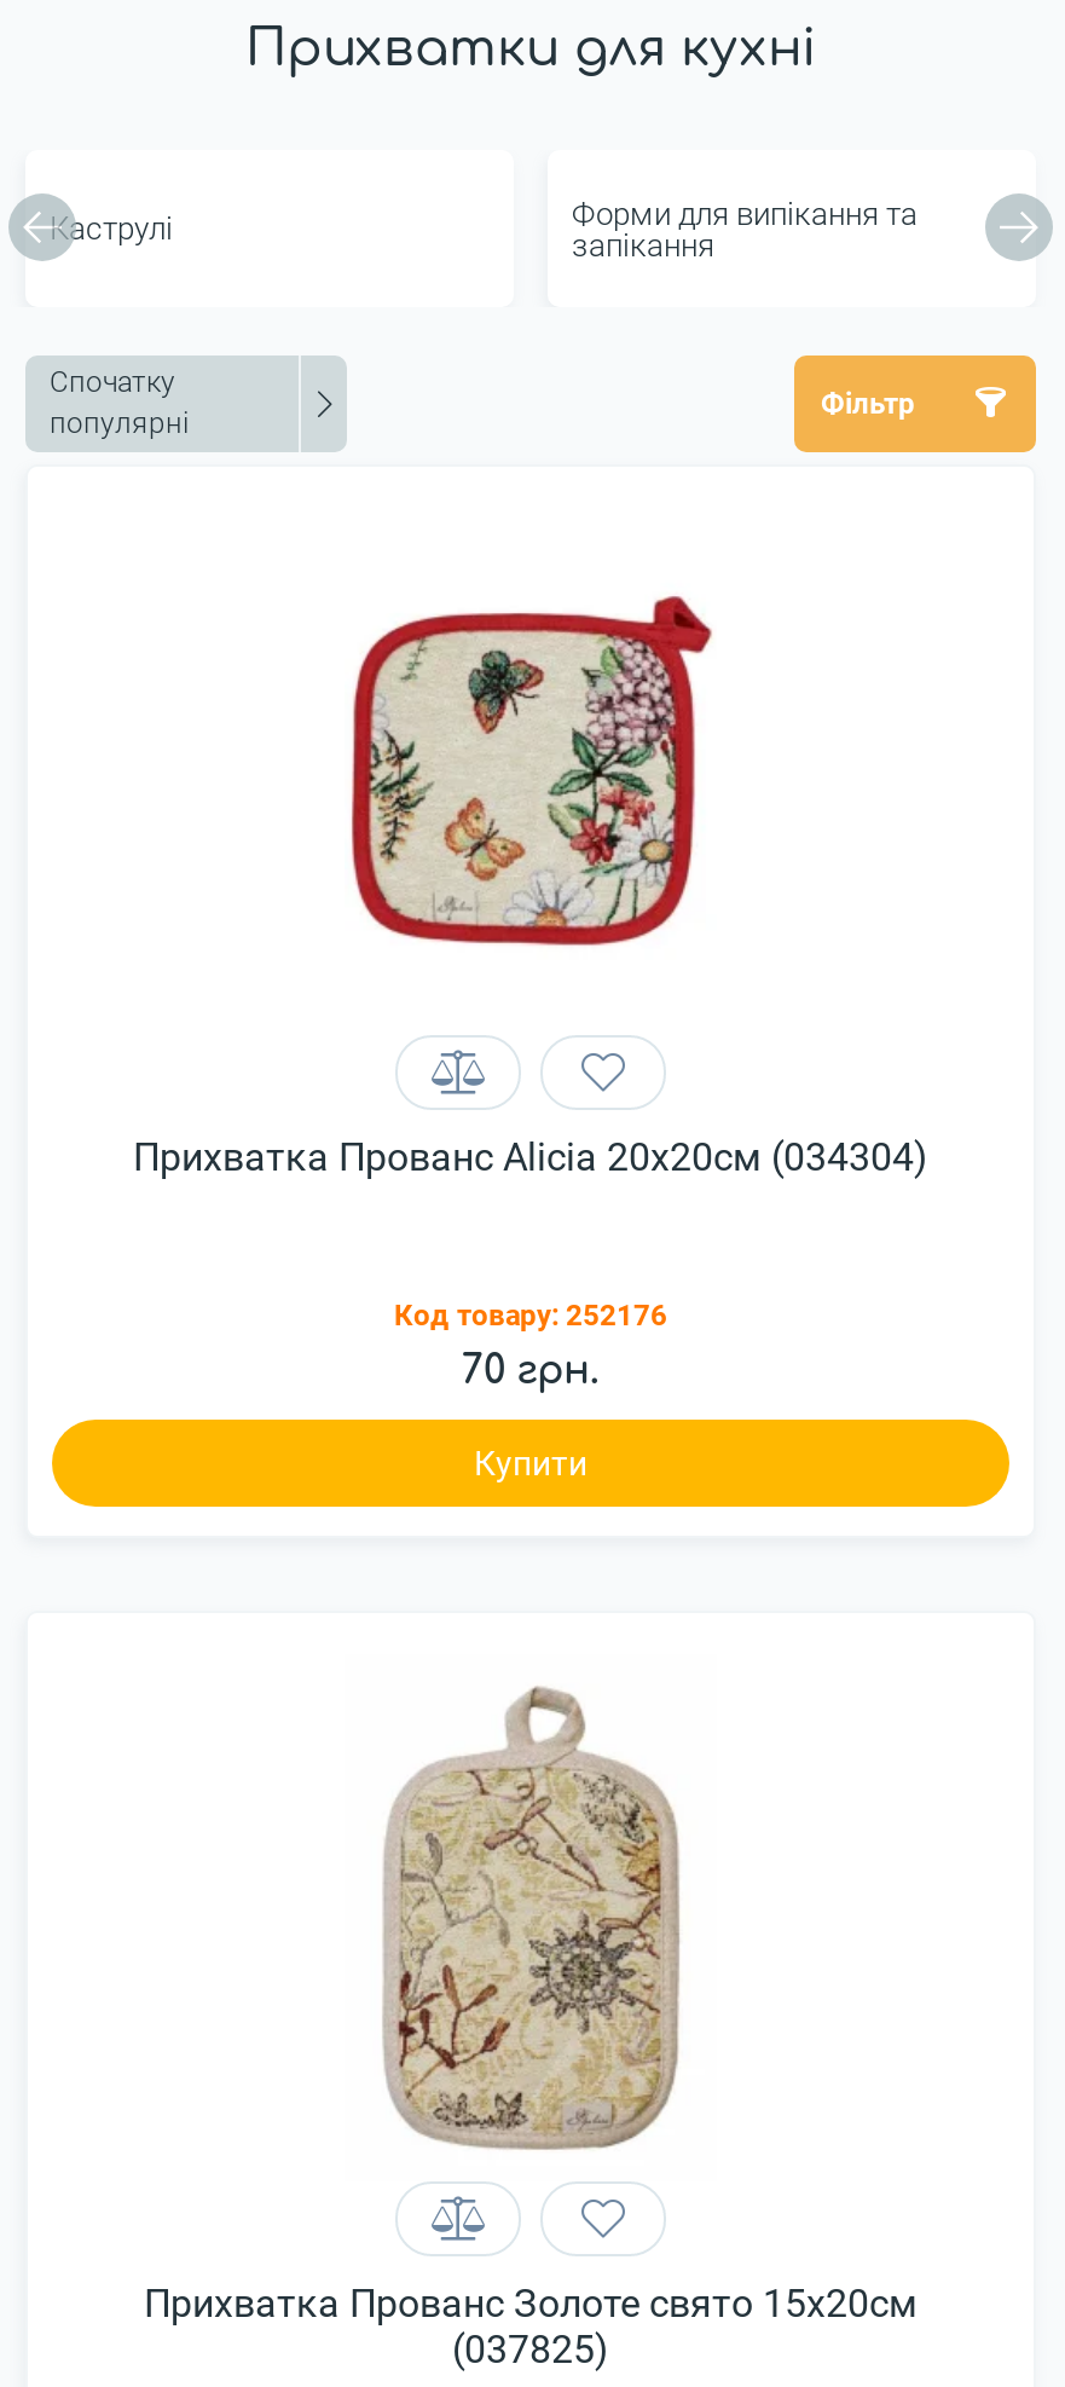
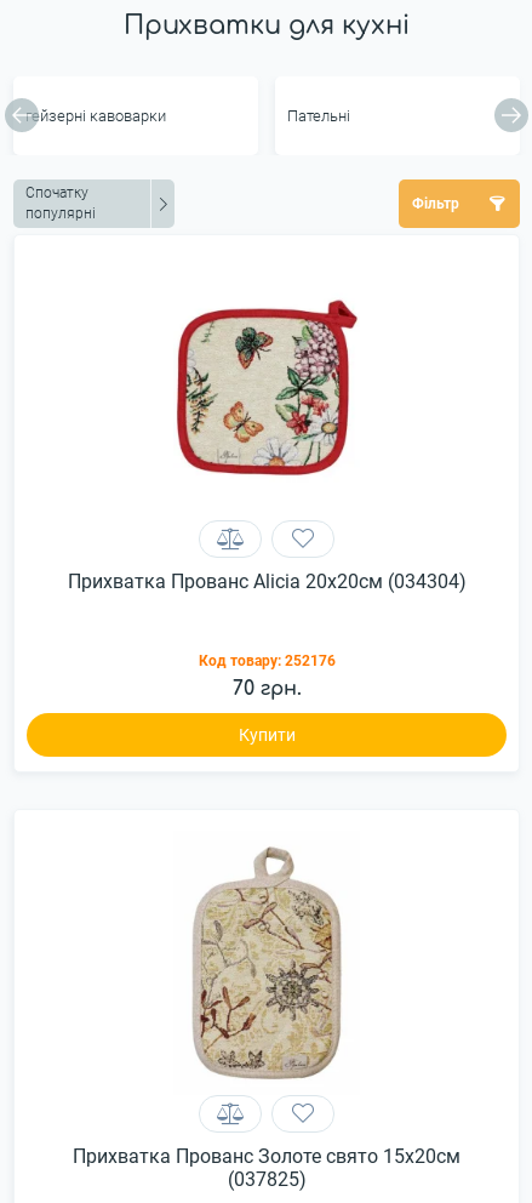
- Каструлі
- Форми для випікання та
- запікання
+ гейзерні кавоварки
+ Пательні
